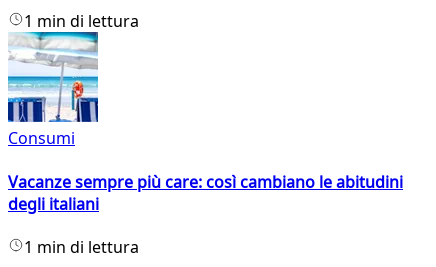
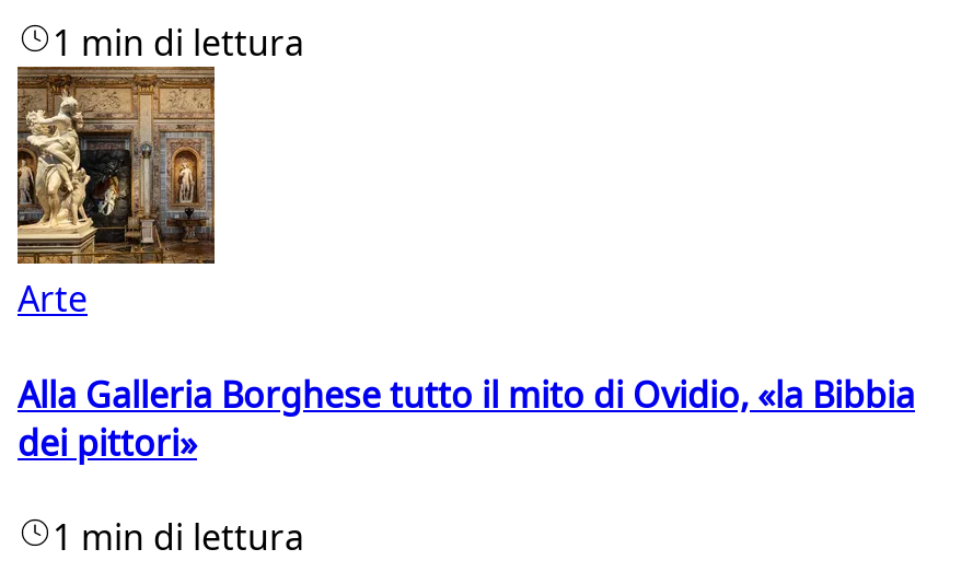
- [image]
- Consumi
+ [image]
+ Arte

- Vacanze sempre più care: così cambiano le abitudini
- degli italiani
+ Alla Galleria Borghese tutto il mito di Ovidio, «la Bibbia
+ dei pittori»
